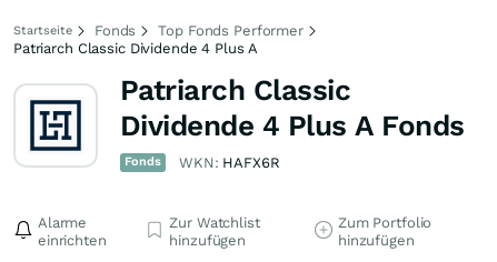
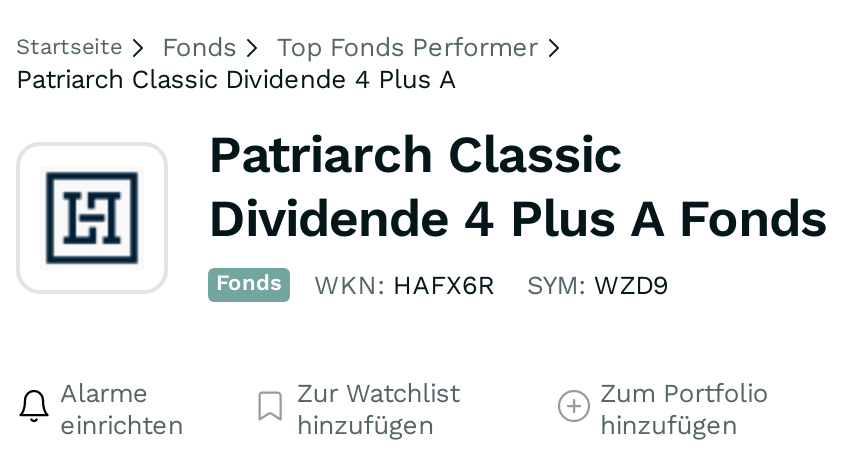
+ SYM: WZD9
